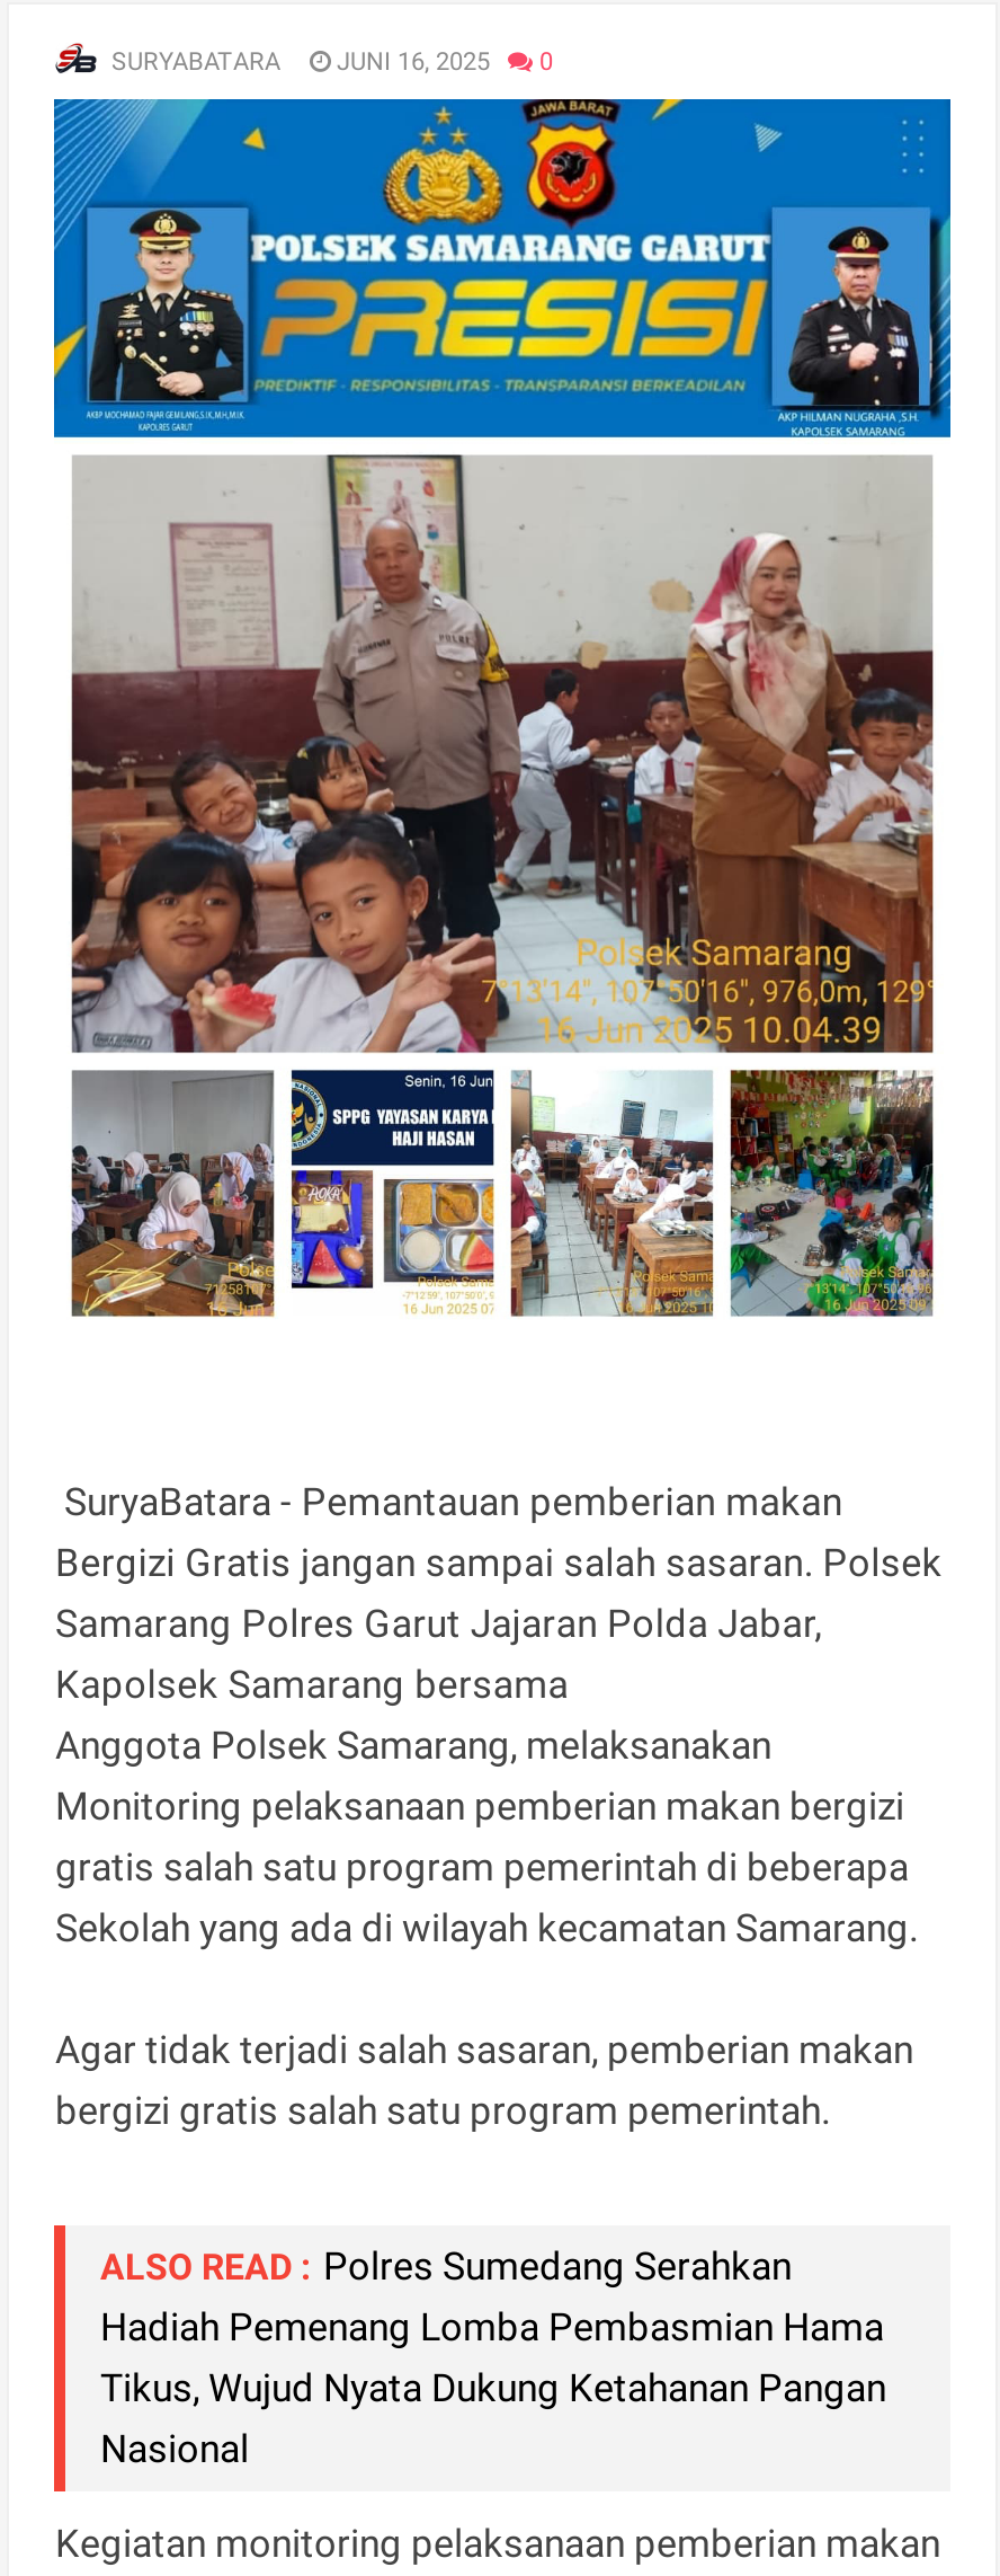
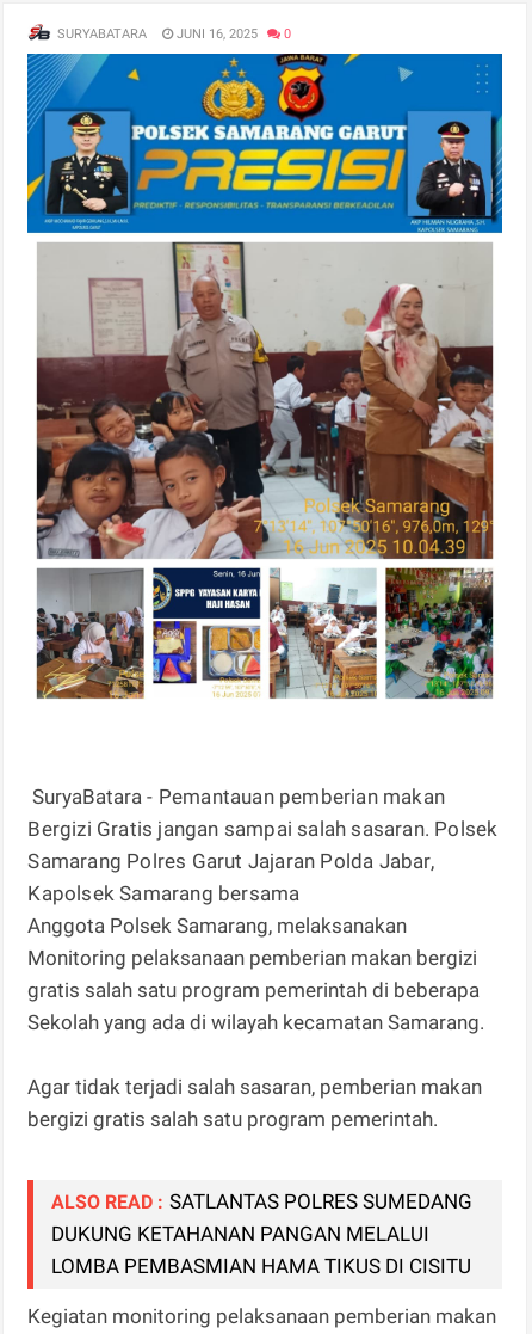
- ALSO READ : Polres Sumedang Serahkan
- Hadiah Pemenang Lomba Pembasmian Hama
- Tikus, Wujud Nyata Dukung Ketahanan Pangan
- Nasional
+ ALSO READ : SATLANTAS POLRES SUMEDANG
+ DUKUNG KETAHANAN PANGAN MELALUI
+ LOMBA PEMBASMIAN HAMA TIKUS DI CISITU
